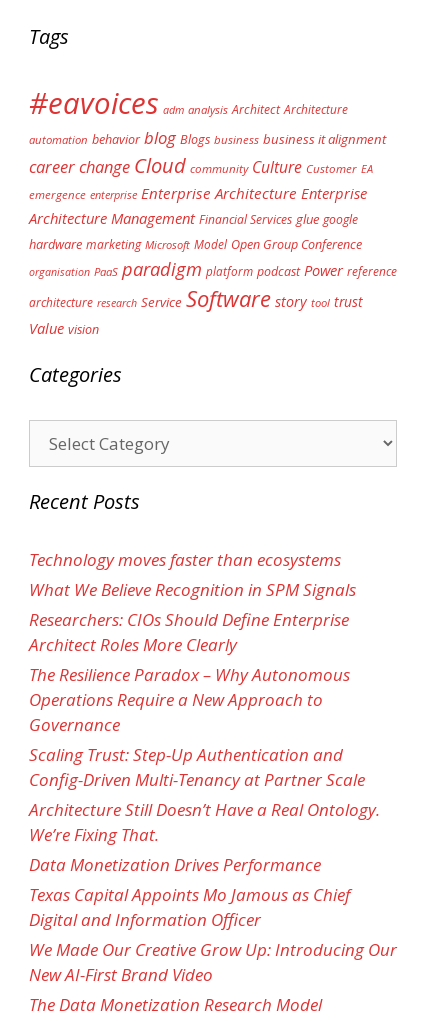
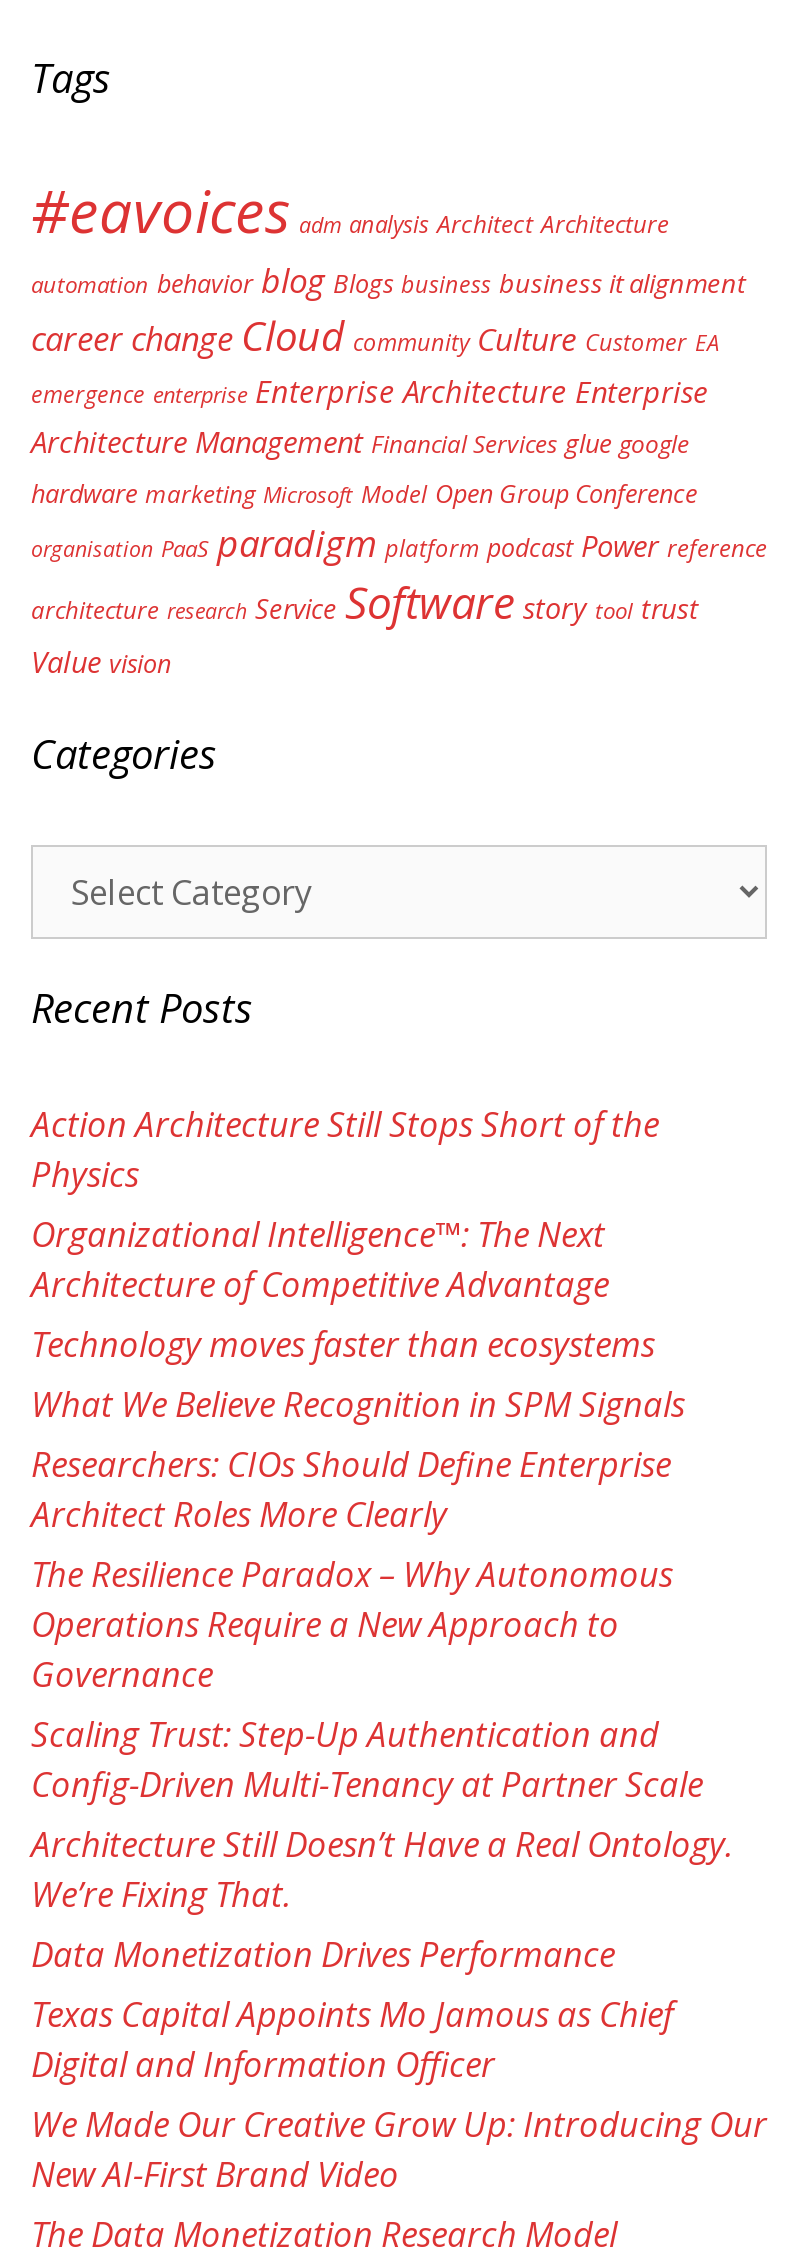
+ Action Architecture Still Stops Short of the
+ Physics
+ Organizational Intelligence™: The Next
+ Architecture of Competitive Advantage
